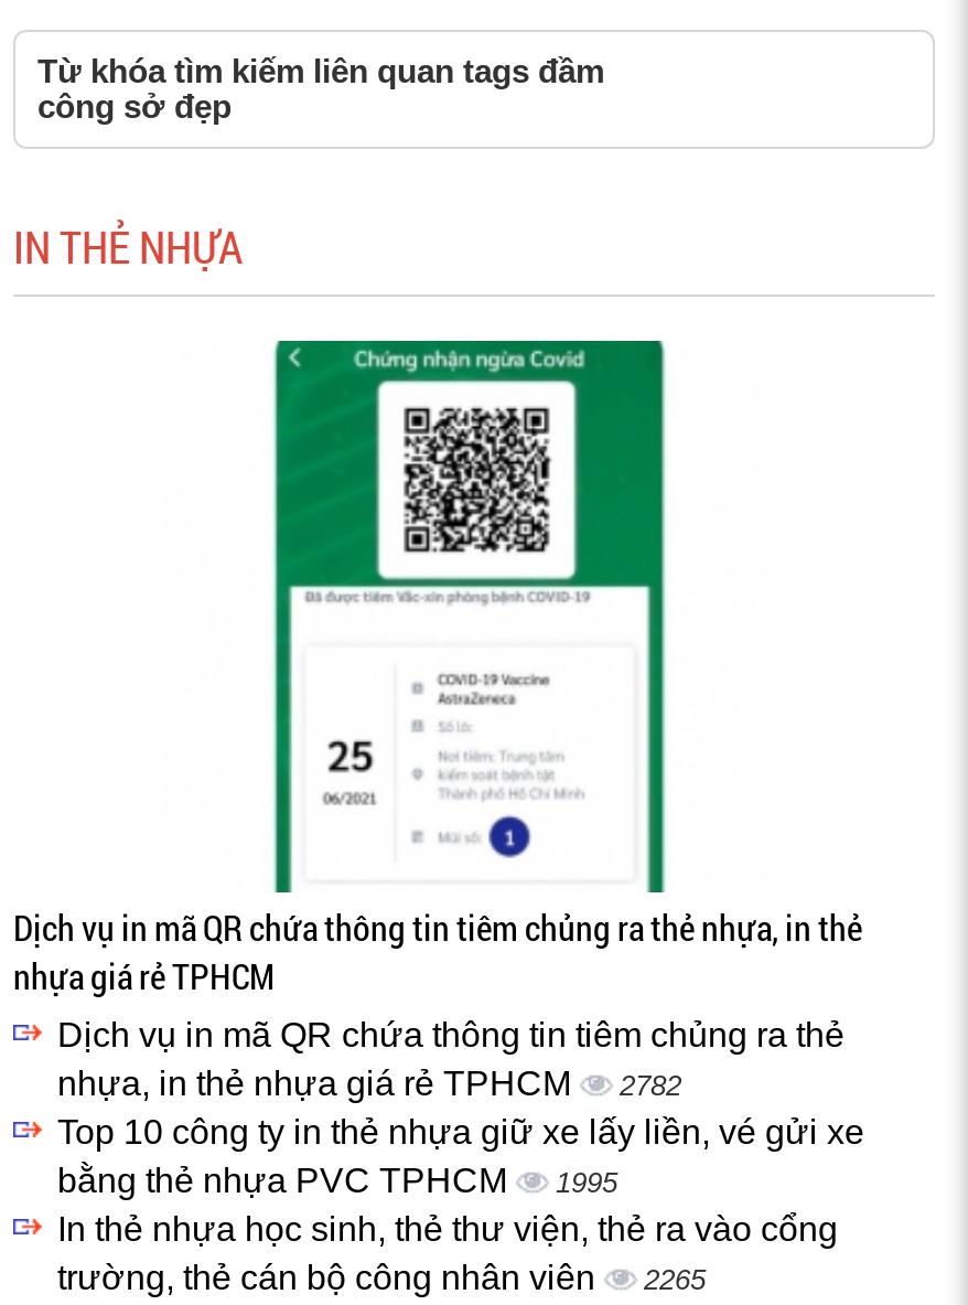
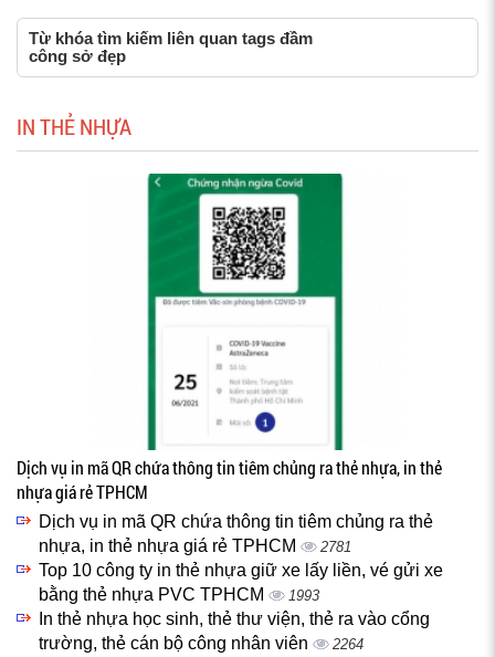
- nhựa, in thẻ nhựa giá rẻ TPHCM 2782
+ nhựa, in thẻ nhựa giá rẻ TPHCM 2781

- bằng thẻ nhựa PVC TPHCM 1995
+ bằng thẻ nhựa PVC TPHCM 1993

- trường, thẻ cán bộ công nhân viên 2265
+ trường, thẻ cán bộ công nhân viên 2264
